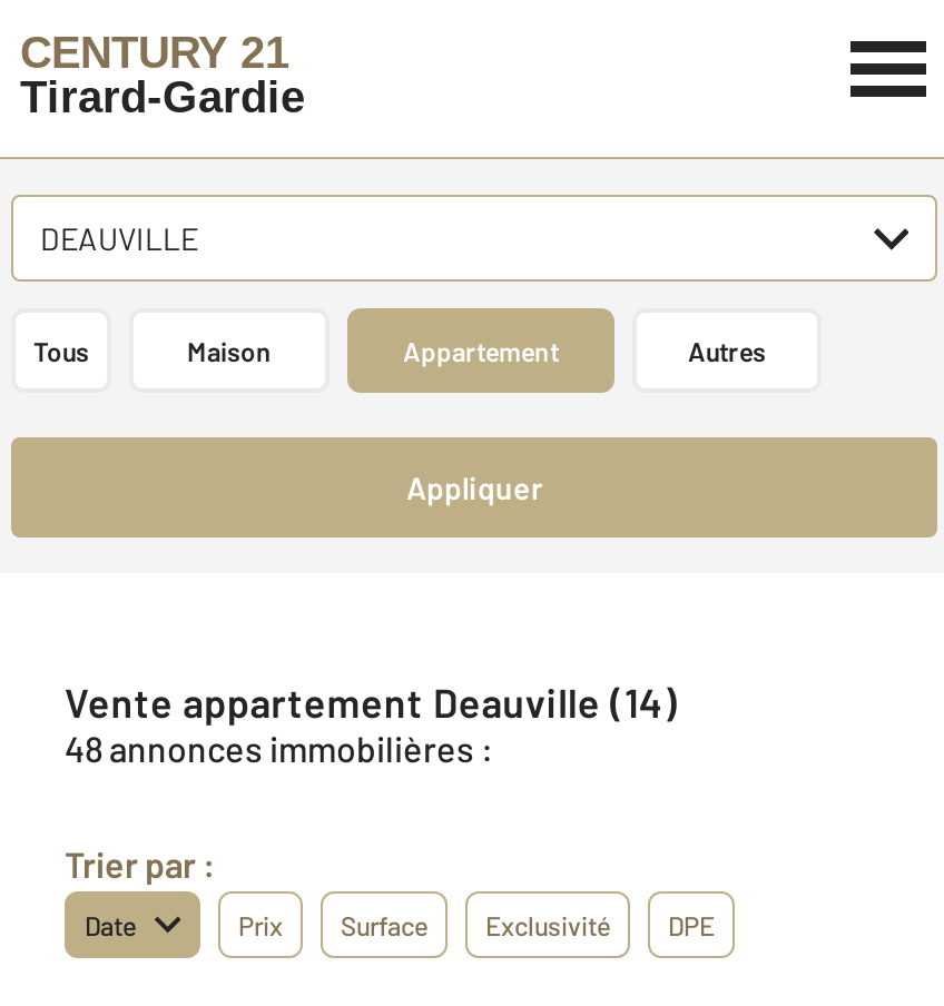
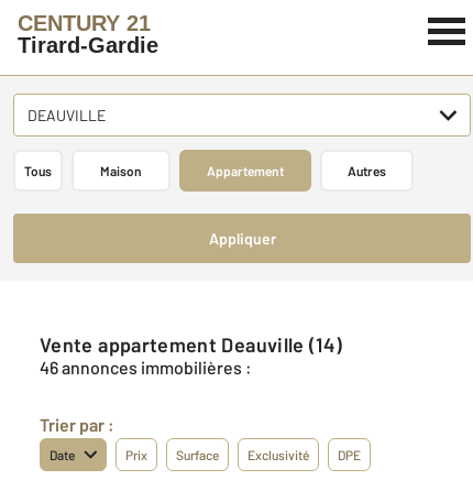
- 48 annonces immobilières :
+ 46 annonces immobilières :
